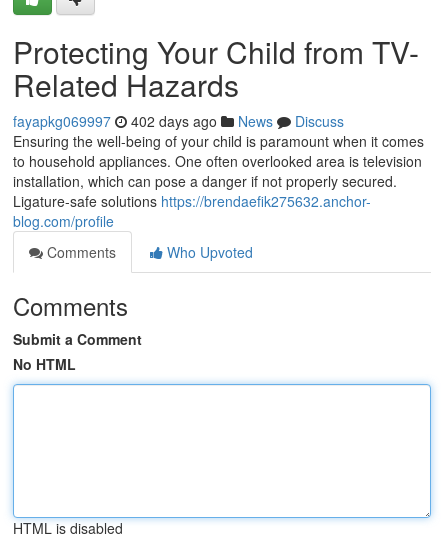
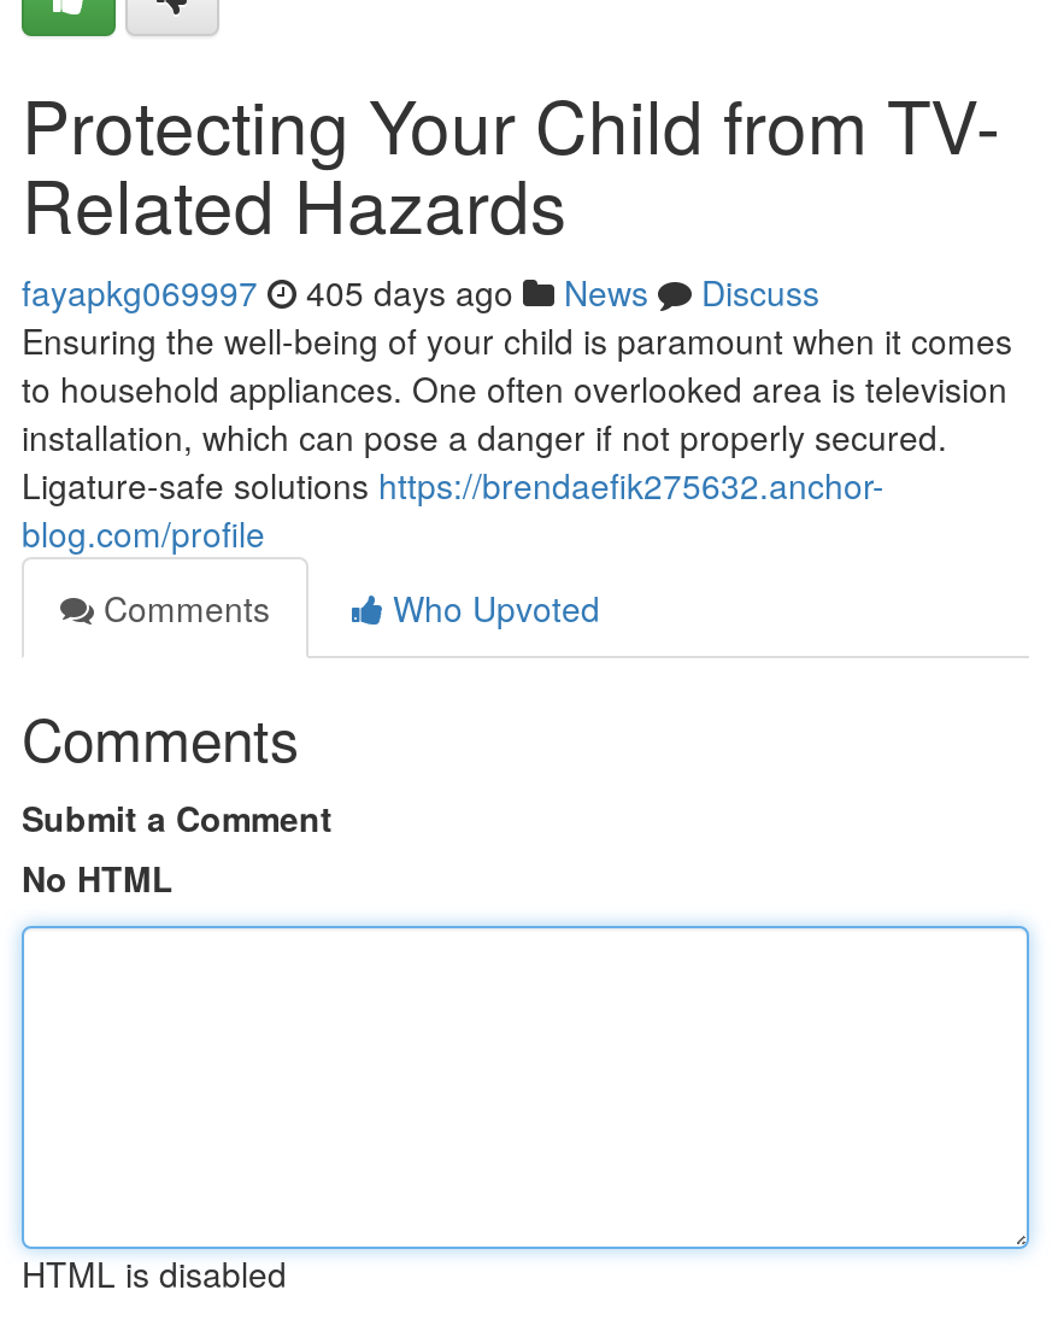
- fayapkg069997 402 days ago News Discuss
+ fayapkg069997 405 days ago News Discuss
